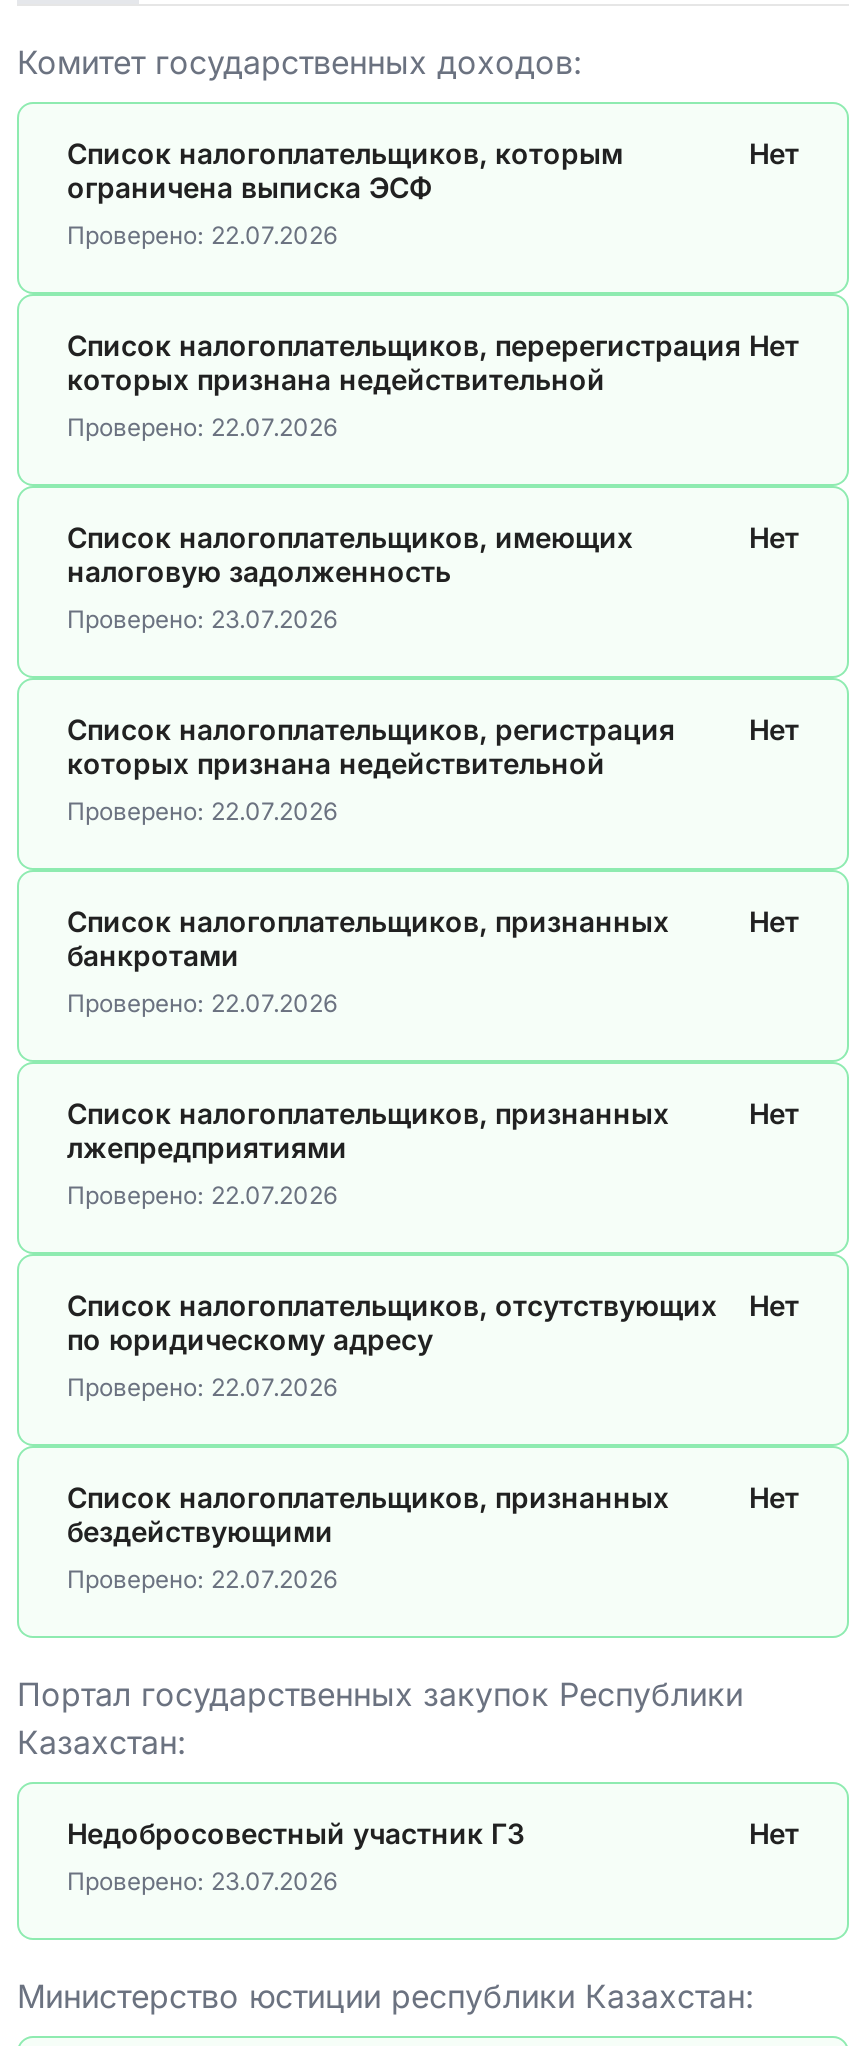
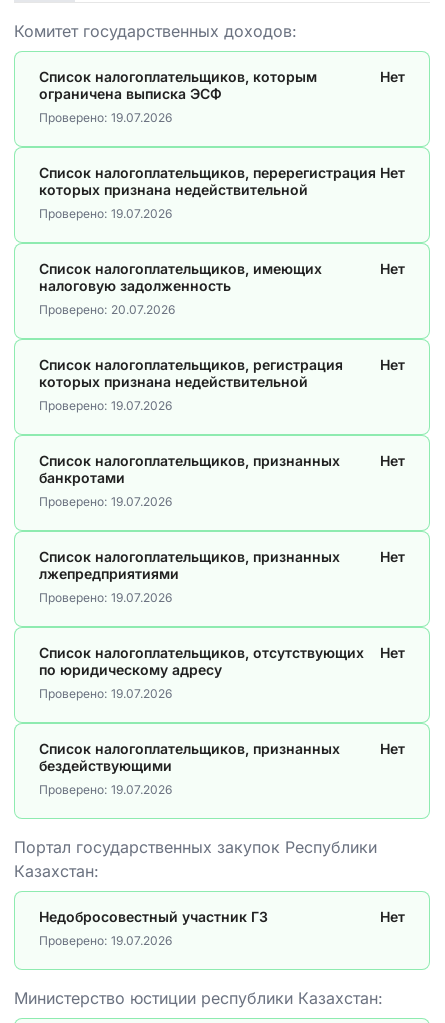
- Проверено: 22.07.2026
+ Проверено: 19.07.2026

- Проверено: 22.07.2026
+ Проверено: 19.07.2026

- Проверено: 23.07.2026
+ Проверено: 20.07.2026

- Проверено: 22.07.2026
+ Проверено: 19.07.2026

- Проверено: 22.07.2026
+ Проверено: 19.07.2026

- Проверено: 22.07.2026
+ Проверено: 19.07.2026

- Проверено: 22.07.2026
+ Проверено: 19.07.2026

- Проверено: 22.07.2026
+ Проверено: 19.07.2026

- Проверено: 23.07.2026
+ Проверено: 19.07.2026
